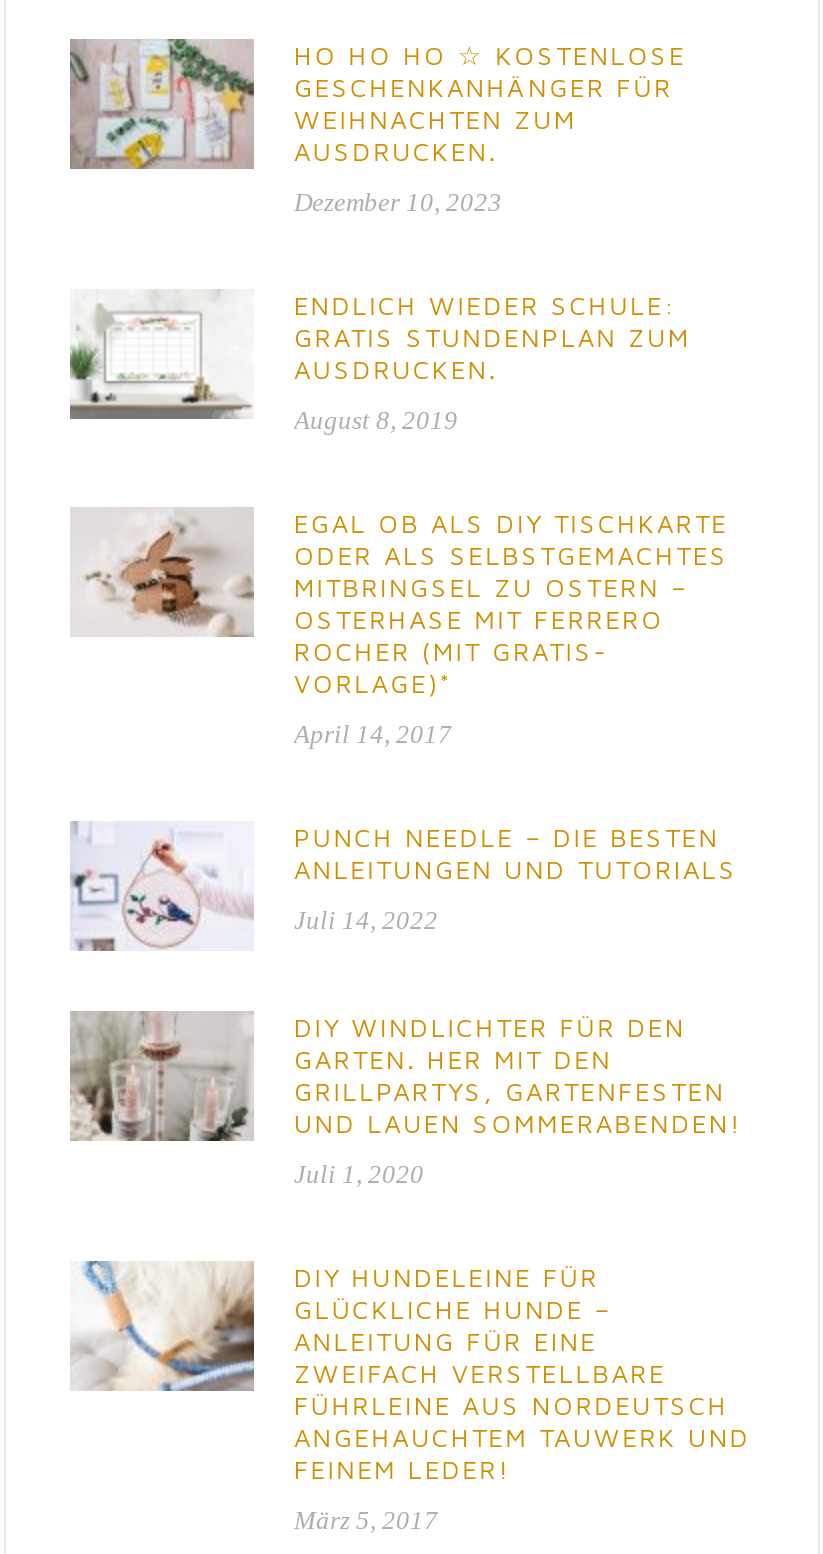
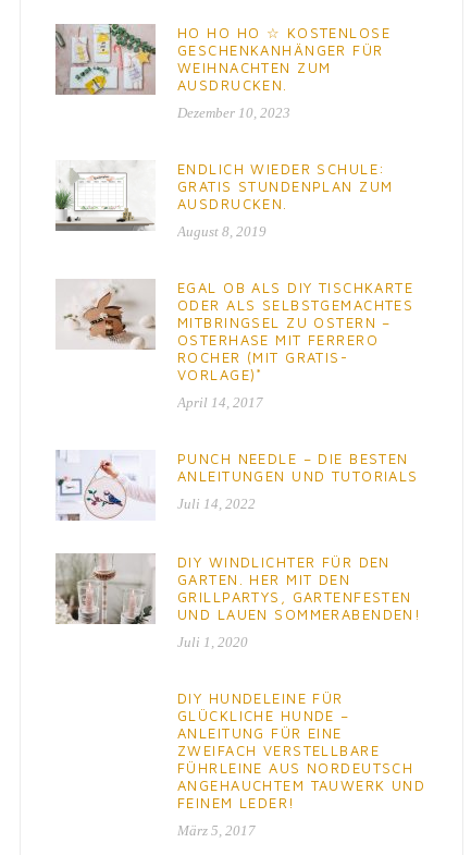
- [image]
